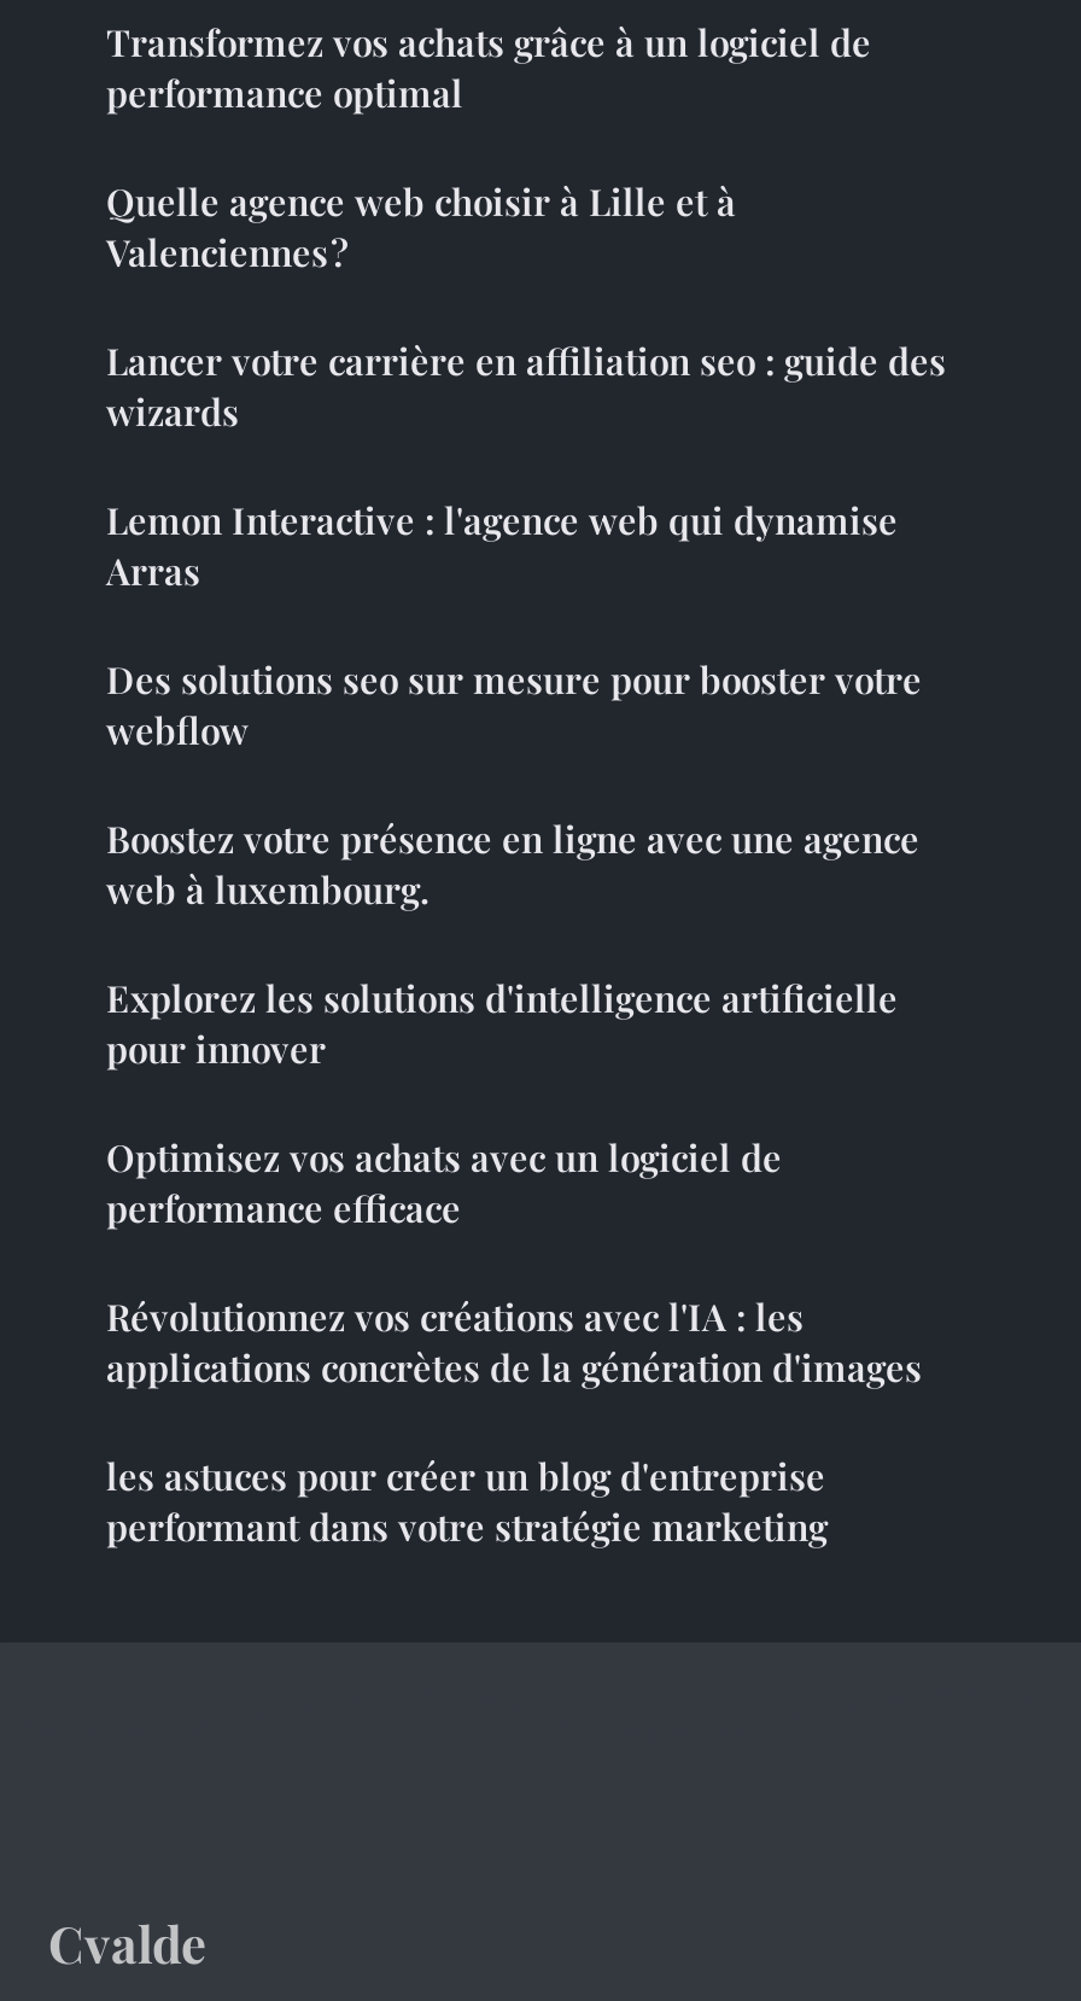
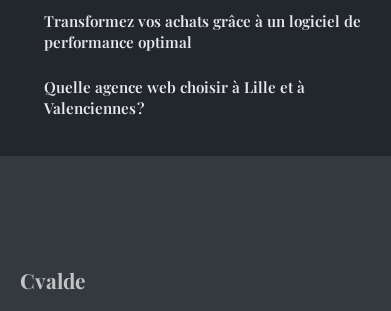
- Lancer votre carrière en affiliation seo : guide des
- wizards
- Lemon Interactive : l'agence web qui dynamise
- Arras
- Des solutions seo sur mesure pour booster votre
- webflow
- Boostez votre présence en ligne avec une agence
- web à luxembourg.
- Explorez les solutions d'intelligence artificielle
- pour innover
- Optimisez vos achats avec un logiciel de
- performance efficace
- Révolutionnez vos créations avec l'IA : les
- applications concrètes de la génération d'images
- les astuces pour créer un blog d'entreprise
- performant dans votre stratégie marketing
